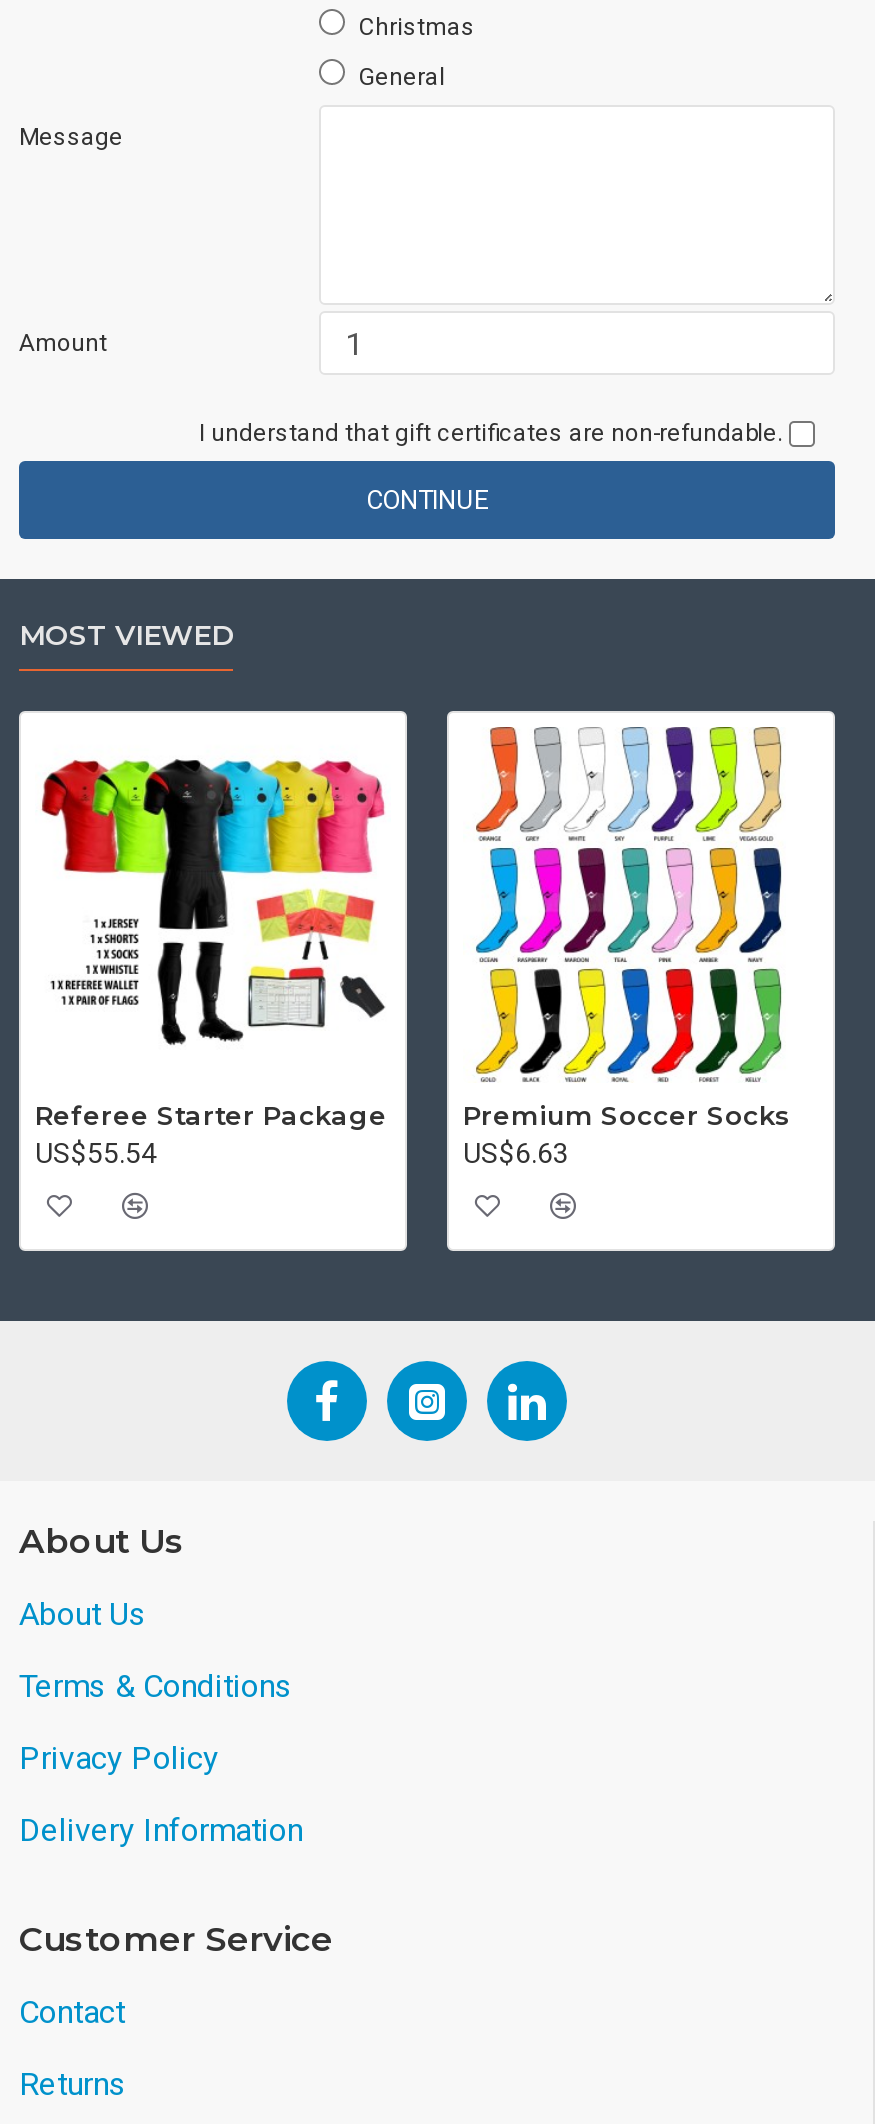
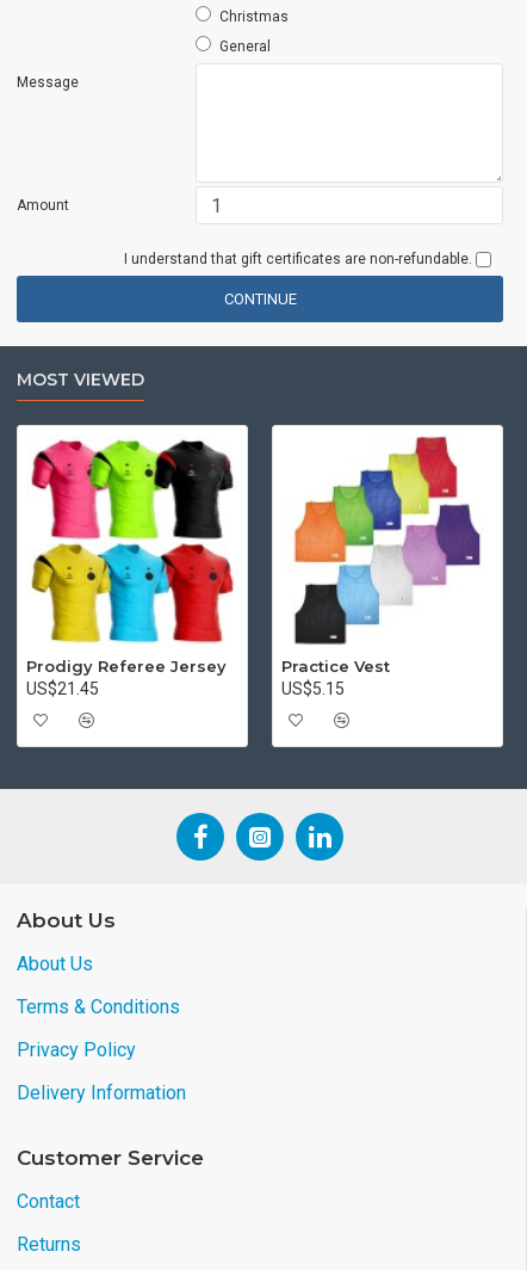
- [image]
- Premium Soccer Socks
- US$6.63
+ [image]
+ Practice Vest
+ US$5.15

- [image]
- Referee Starter Package
- US$55.54
+ [image]
+ Prodigy Referee Jersey
+ US$21.45
